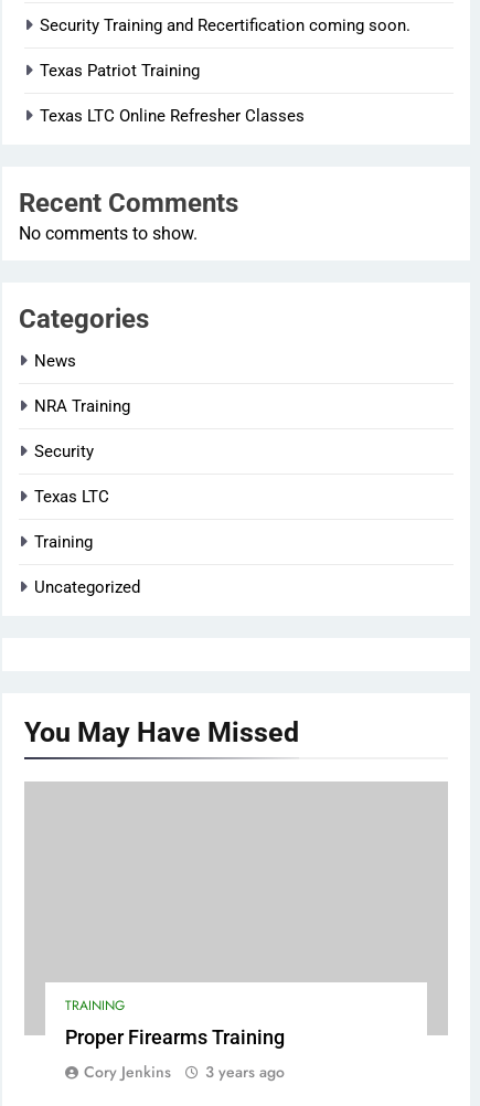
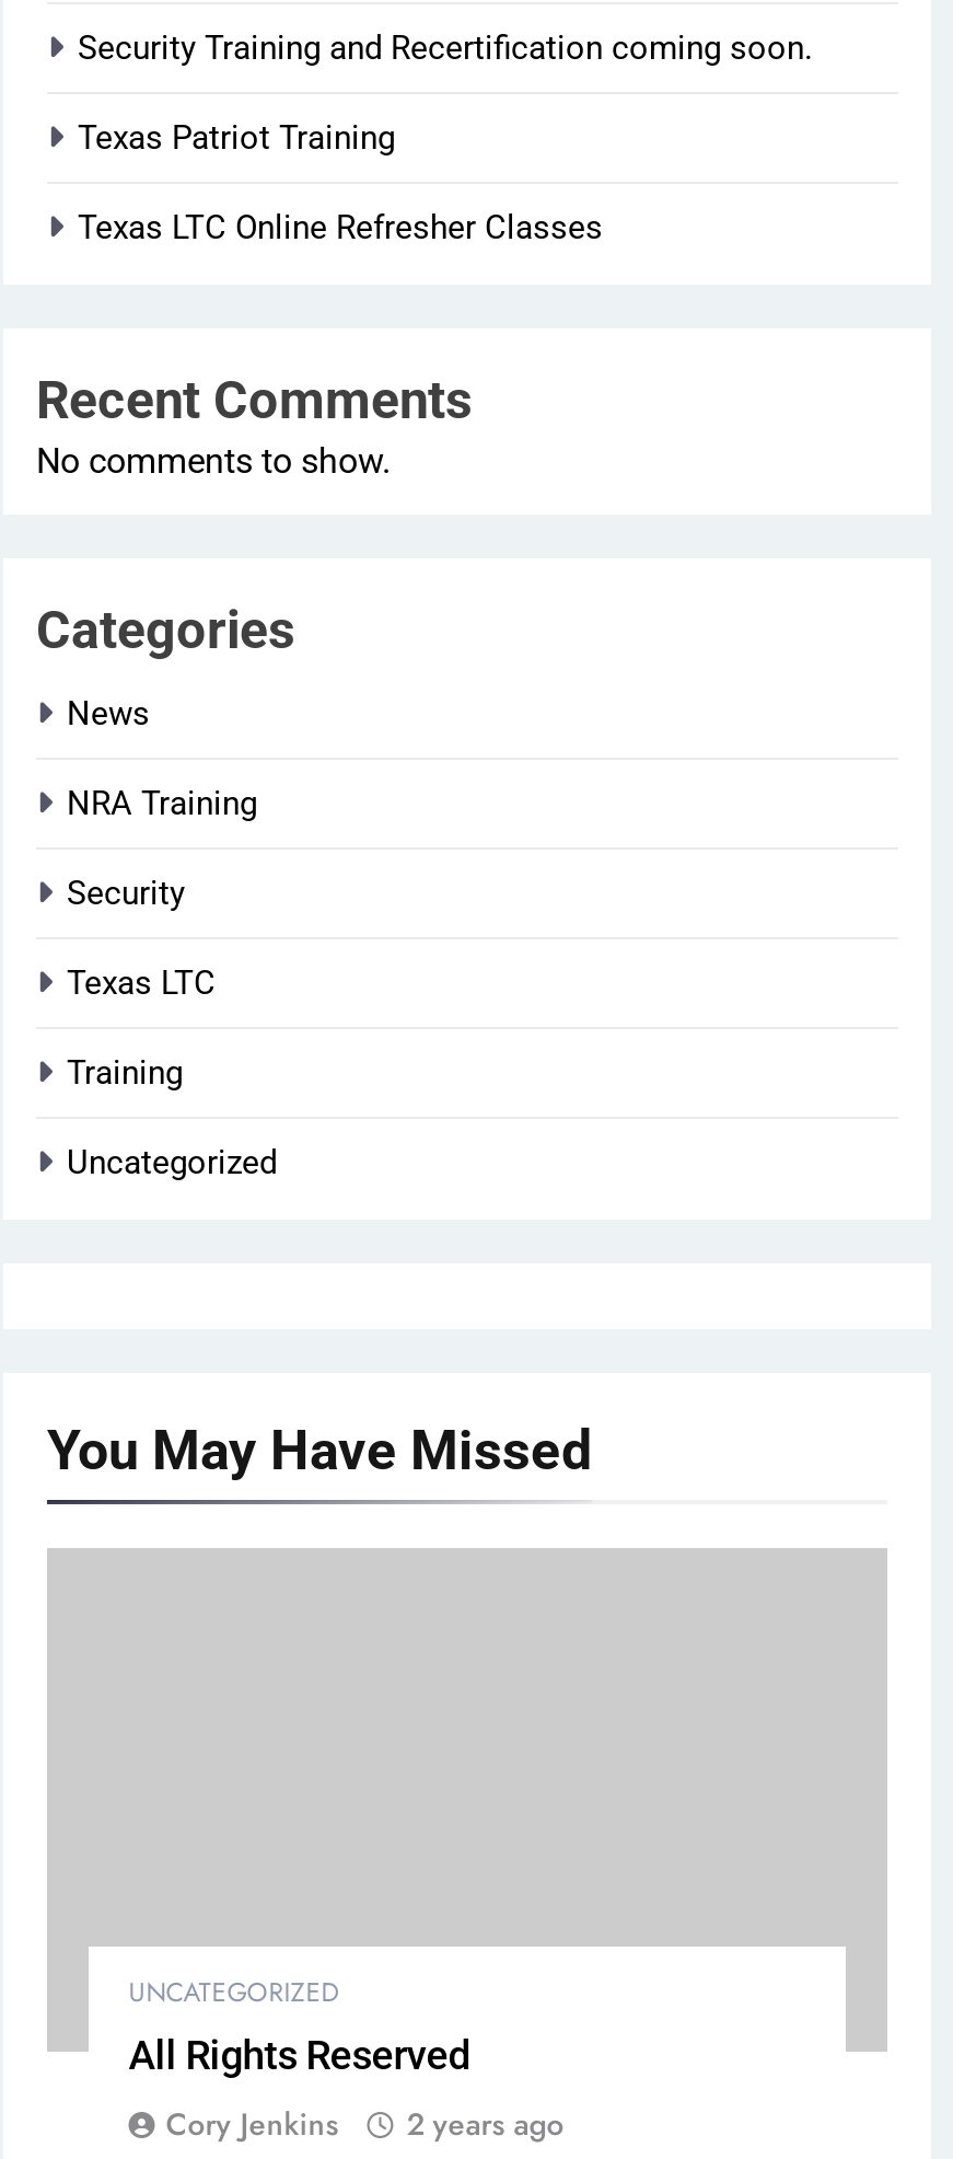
- TRAINING
- Proper Firearms Training
+ UNCATEGORIZED
+ All Rights Reserved

- Cory Jenkins 3 years ago
+ Cory Jenkins 2 years ago
